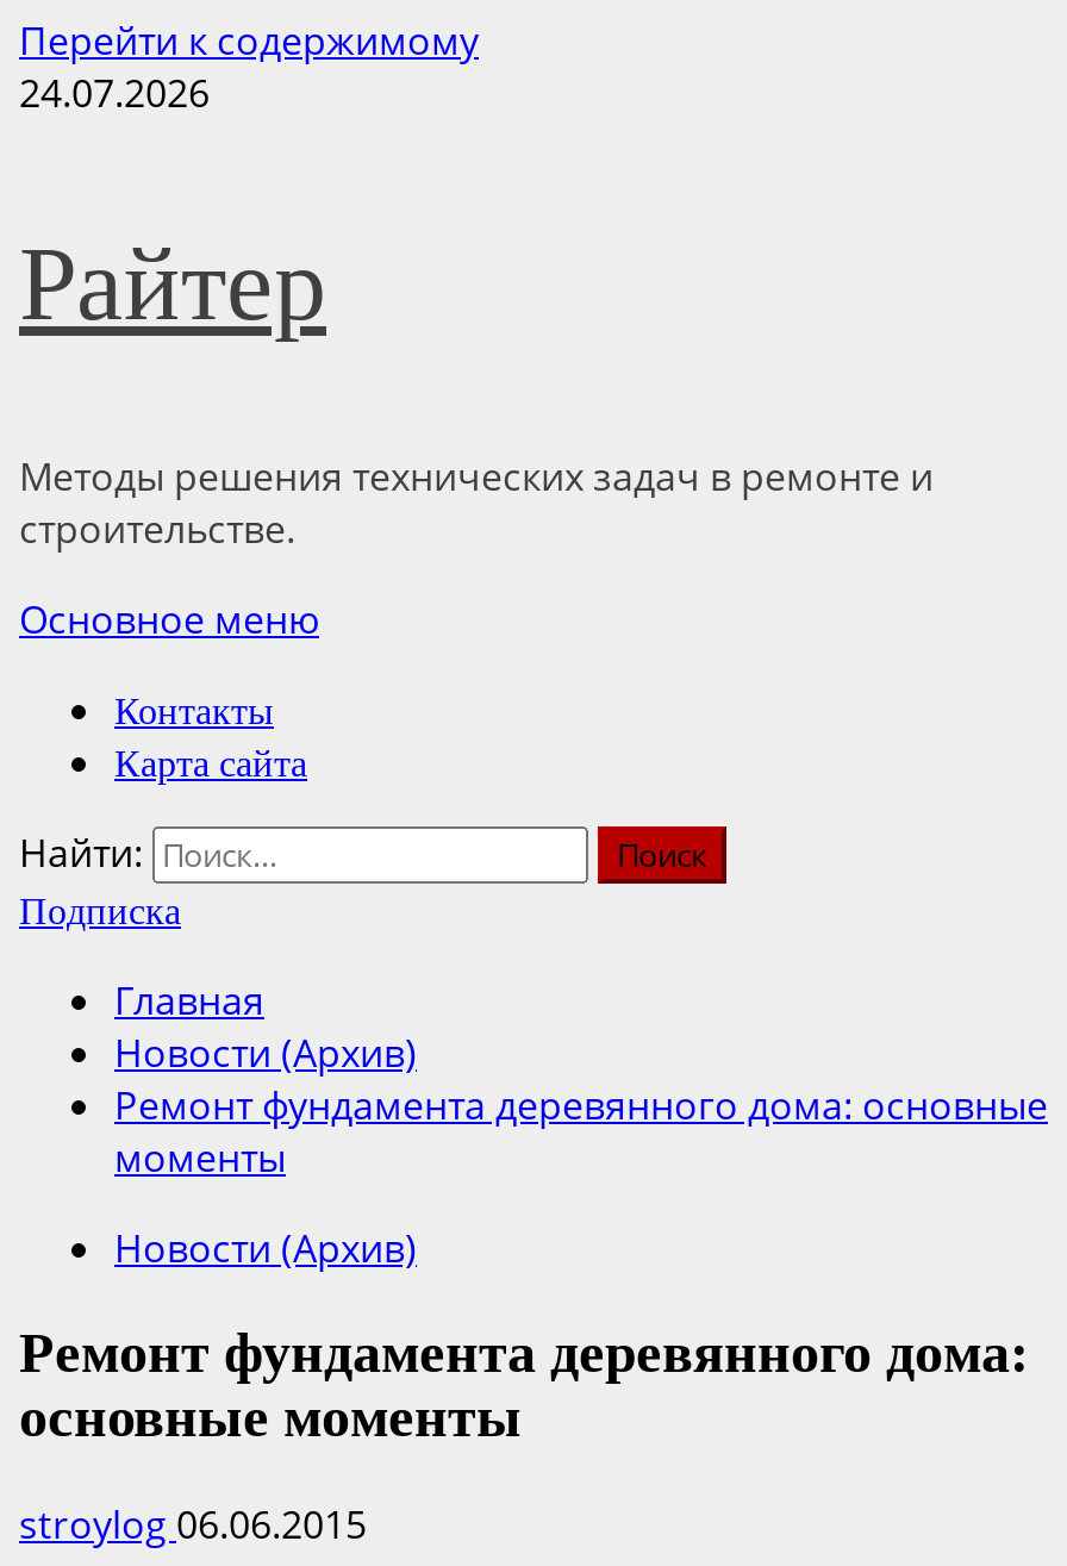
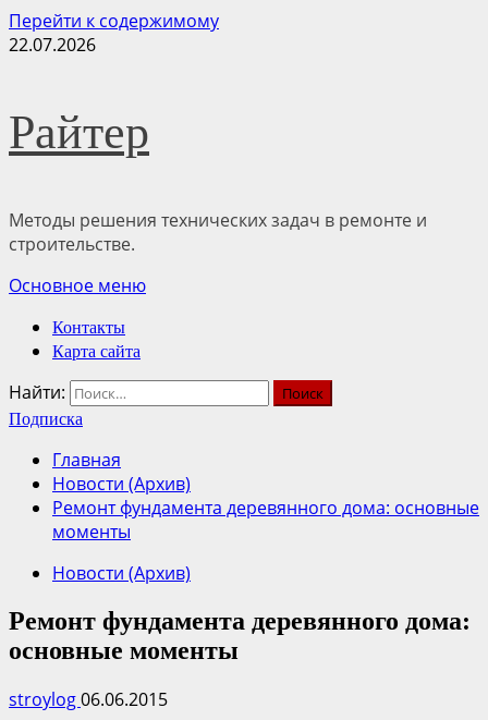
- 24.07.2026
+ 22.07.2026
